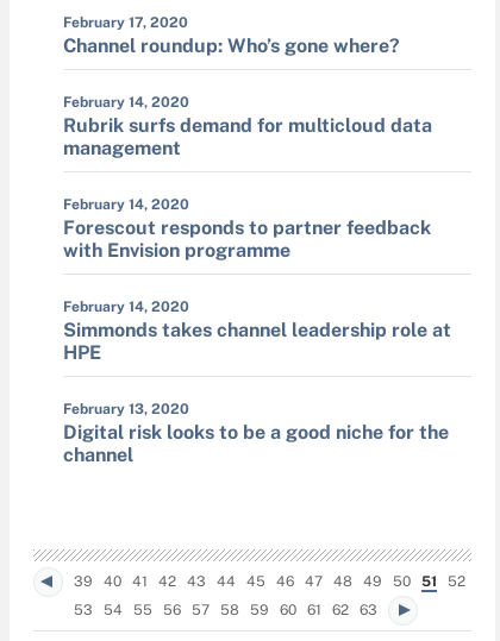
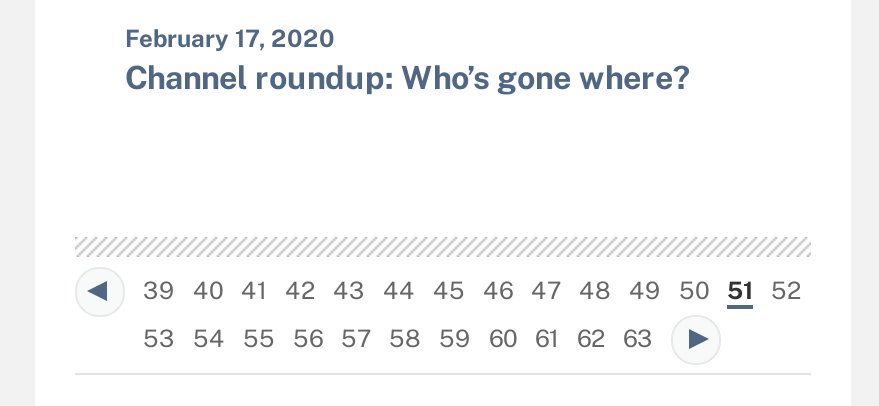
- February 14, 2020
- Rubrik surfs demand for multicloud data
- management
- February 14, 2020
- Forescout responds to partner feedback
- with Envision programme
- February 14, 2020
- Simmonds takes channel leadership role at
- HPE
- February 13, 2020
- Digital risk looks to be a good niche for the
- channel
